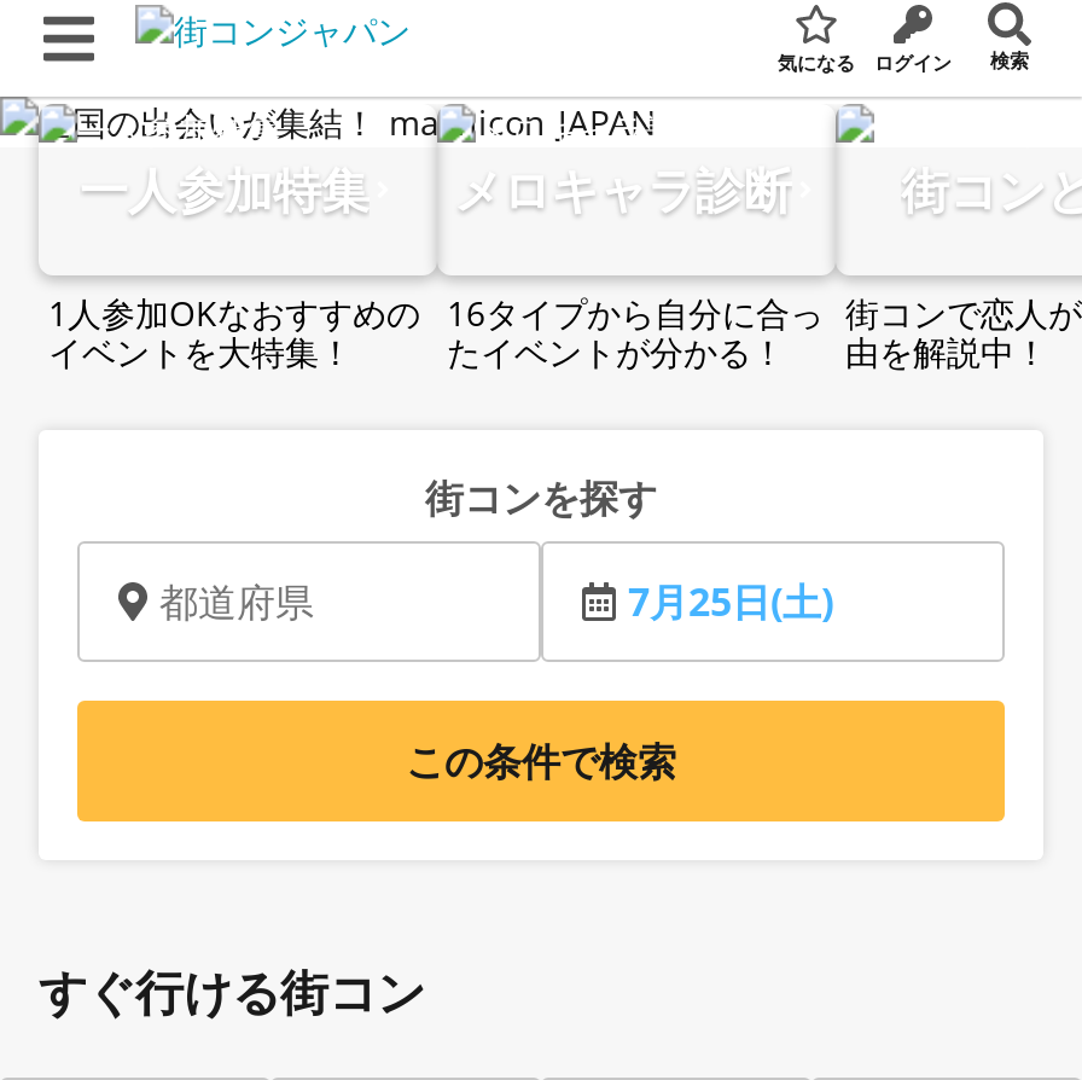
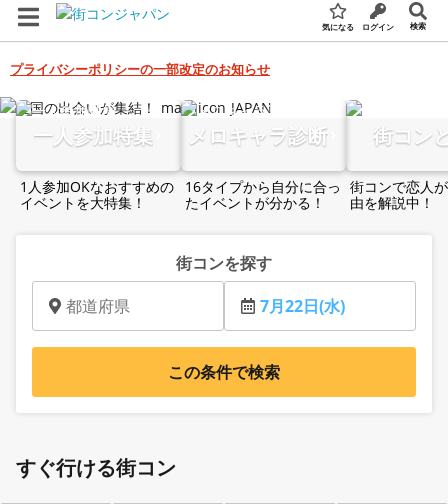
+ プライバシーポリシーの一部改定のお知らせ

- 7月25日(土)
+ 7月22日(水)
